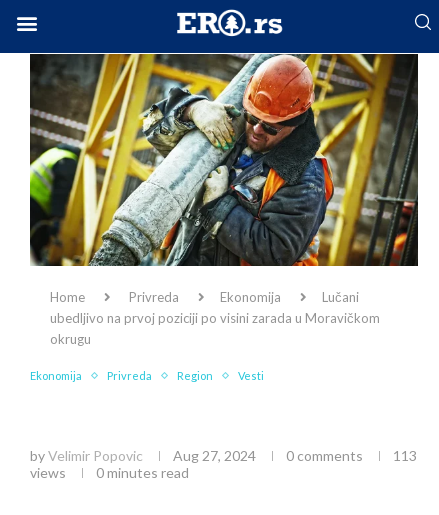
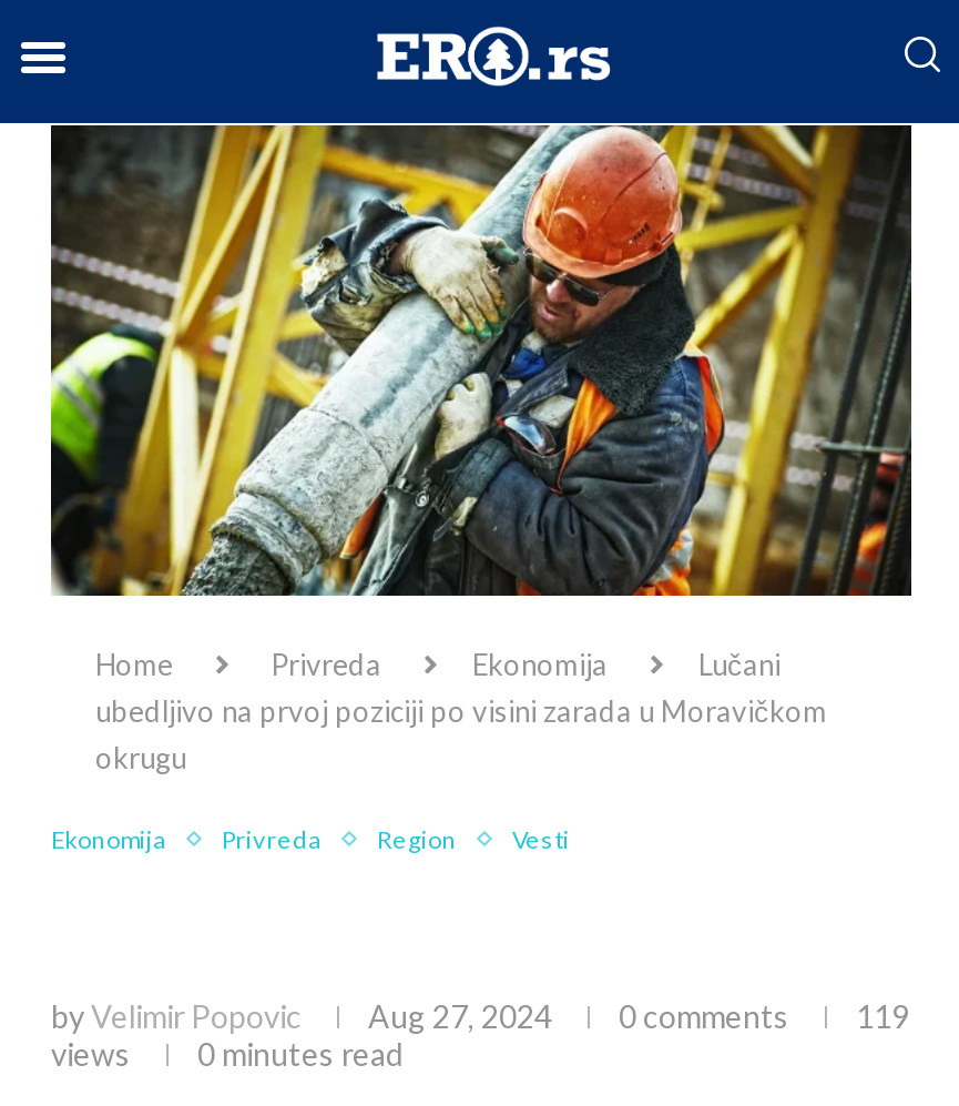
- 113
+ 119
